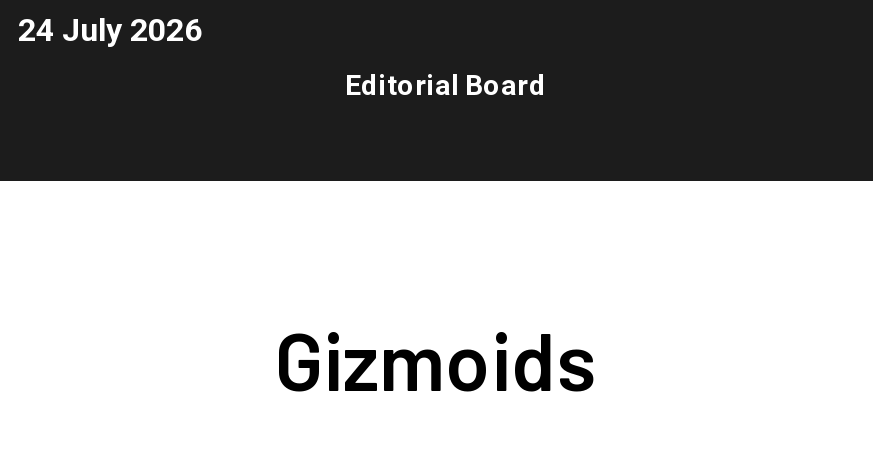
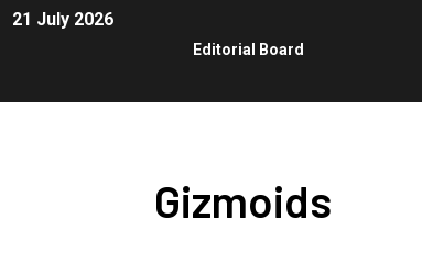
- 24 July 2026
+ 21 July 2026
